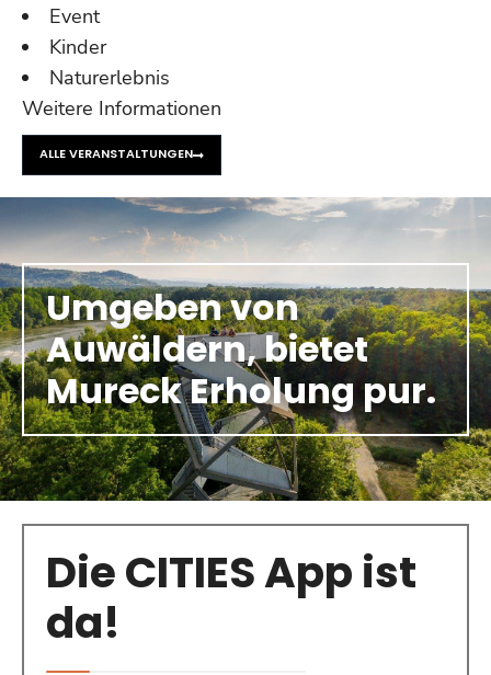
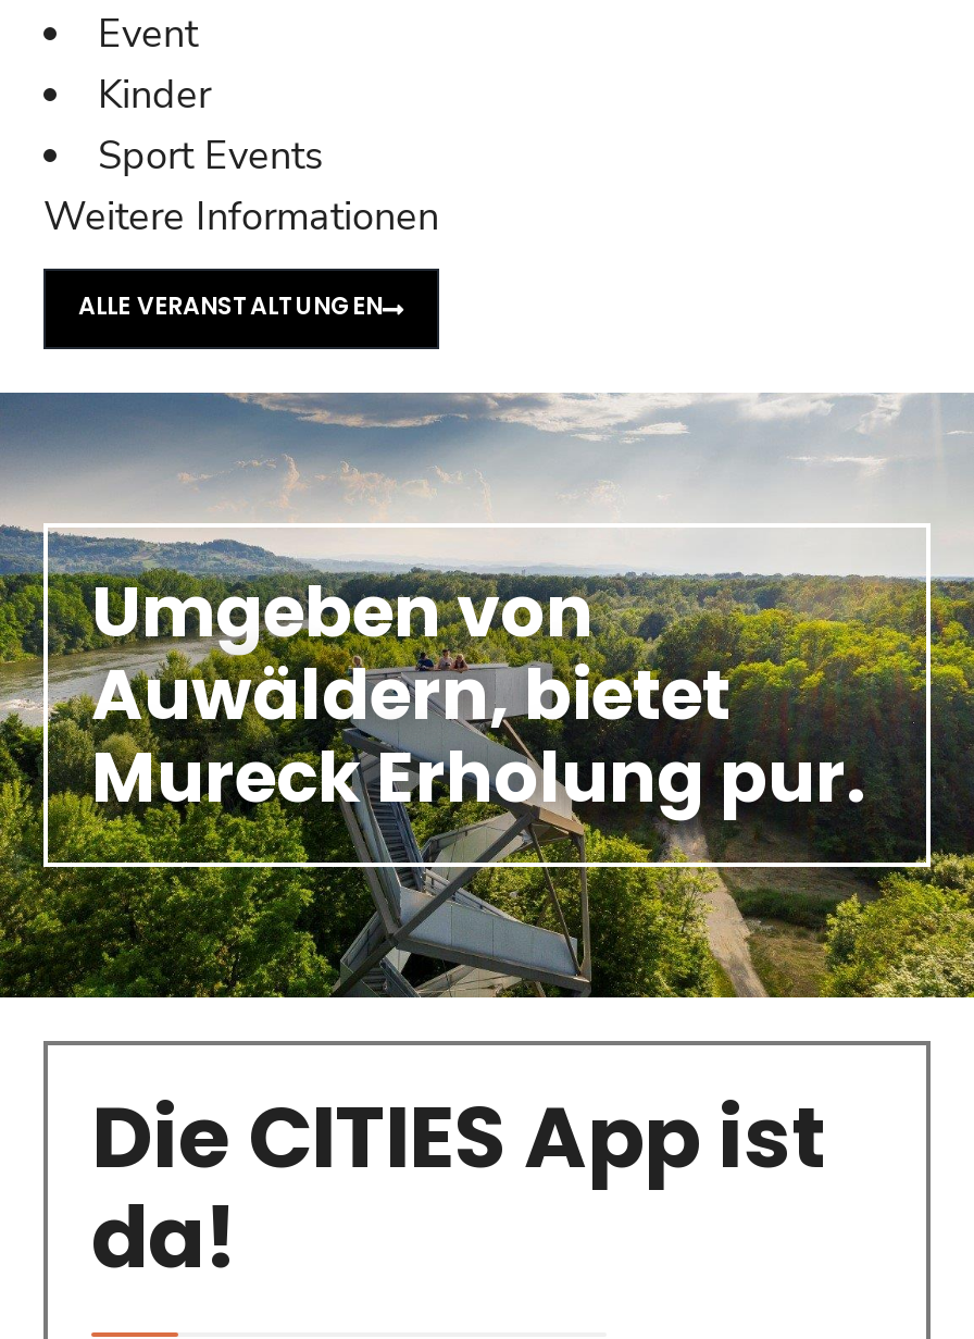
- Naturerlebnis
+ Sport Events
